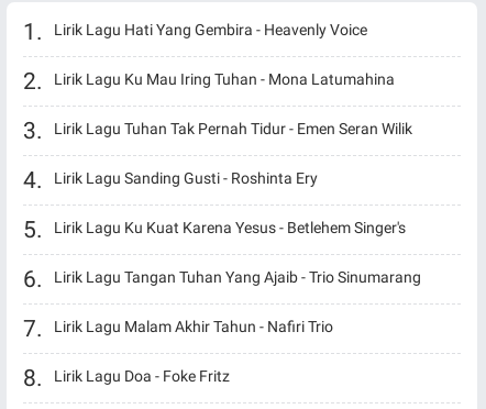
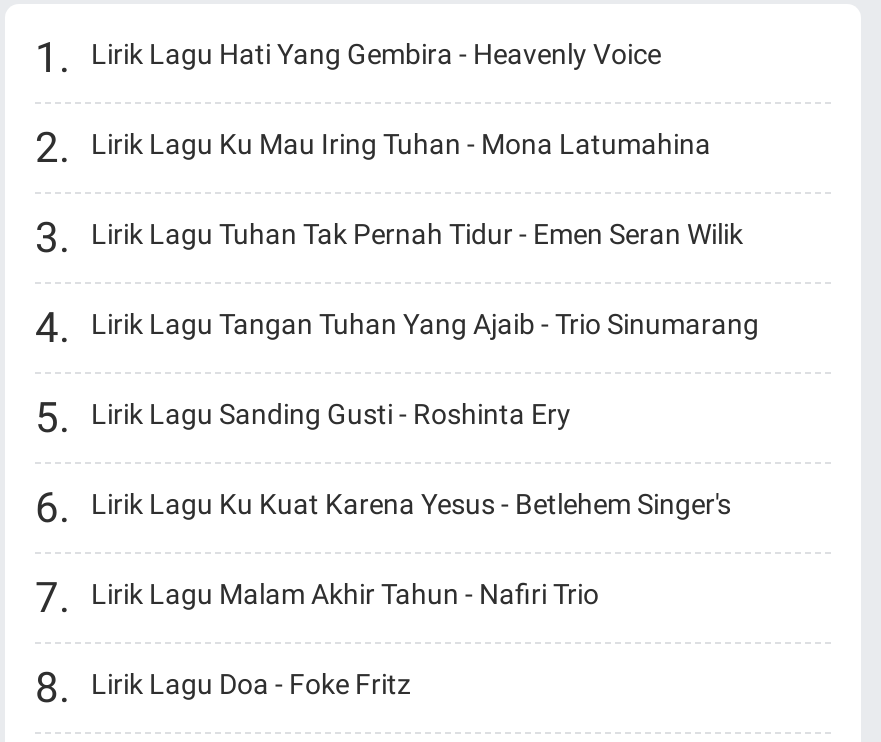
moved down: Lirik Lagu Sanding Gusti - Roshinta Ery | Lirik Lagu Ku Kuat Karena Yesus - Betlehem Singer's

moved up: Lirik Lagu Tangan Tuhan Yang Ajaib - Trio Sinumarang
